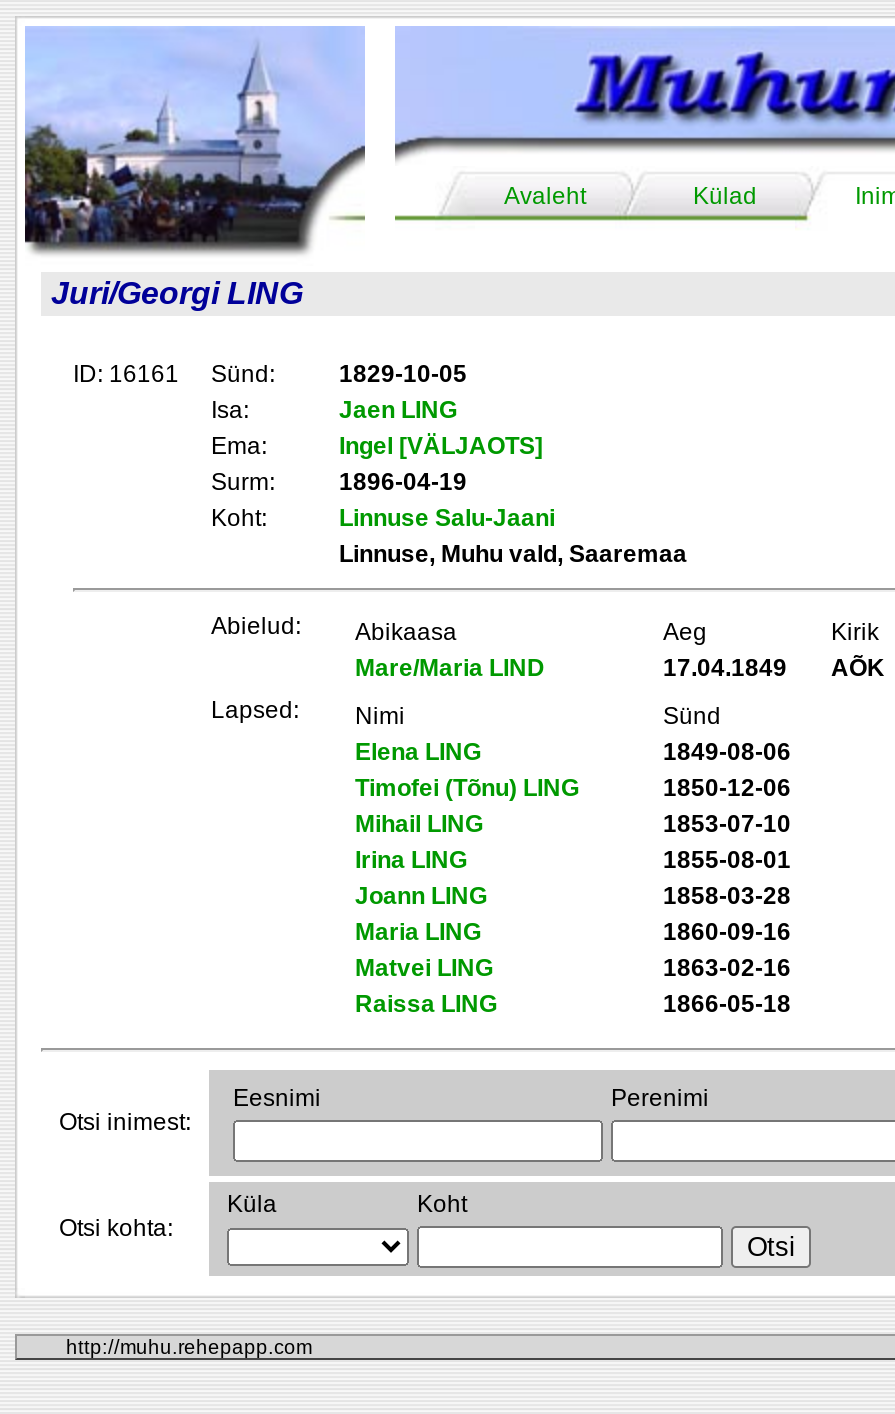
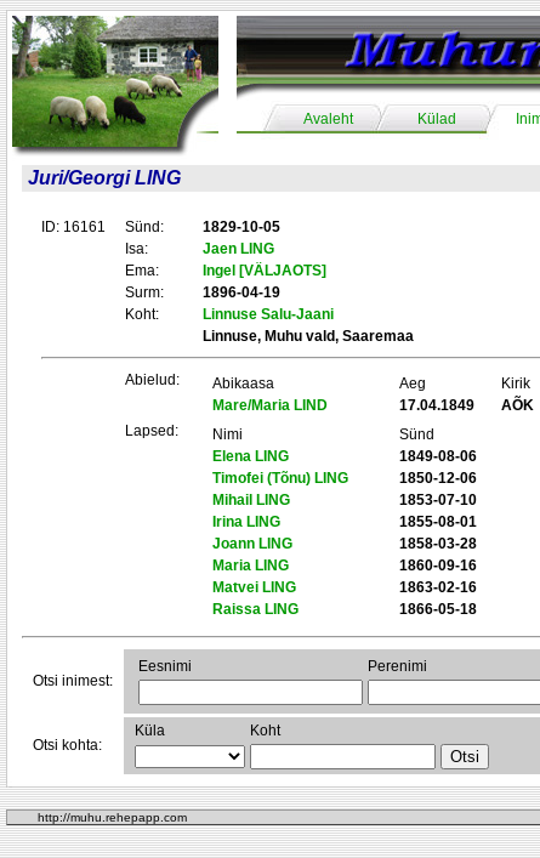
- [image]
+ [image]

- [image]
+ [image]
